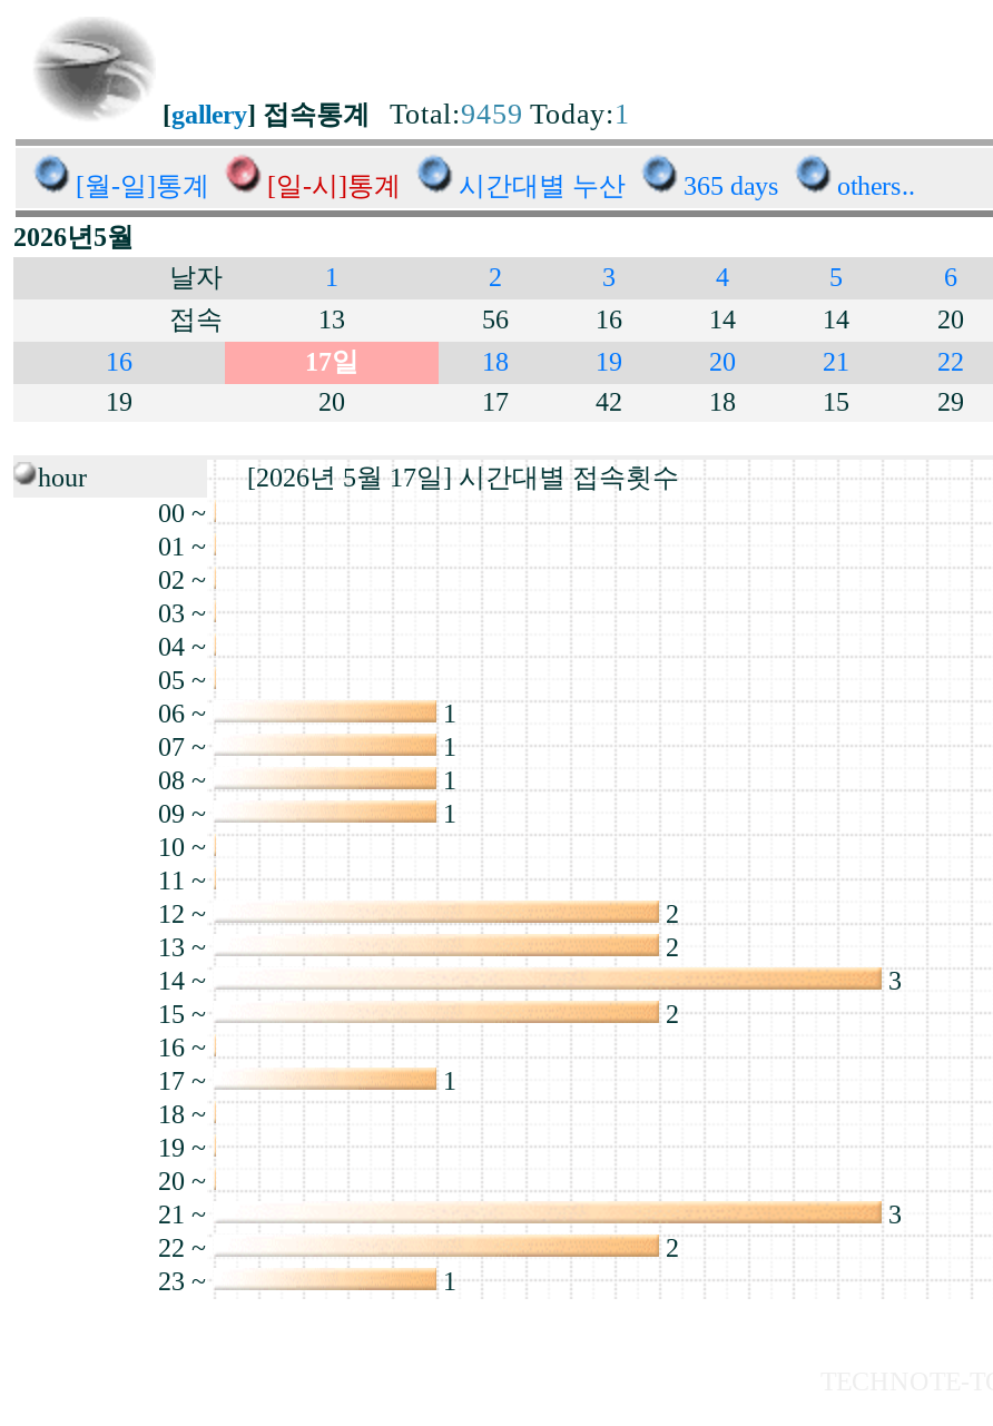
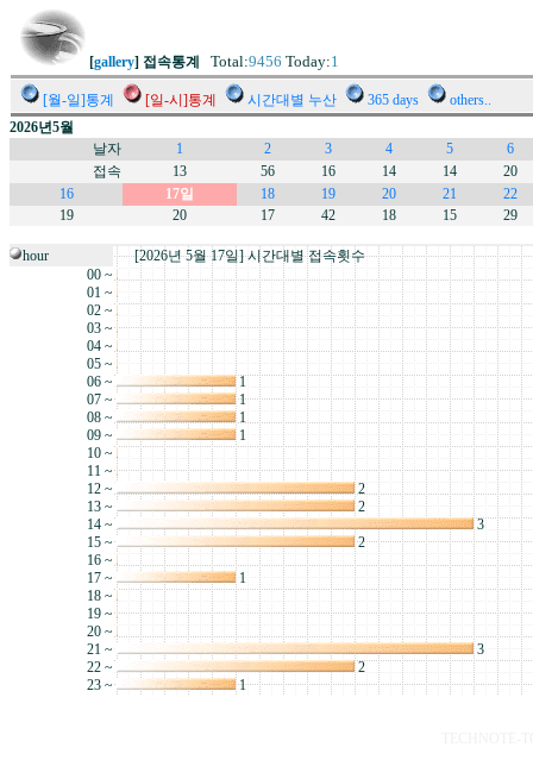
- [gallery] 접속통계 Total:9459 Today: 1
+ [gallery] 접속통계 Total:9456 Today: 1
